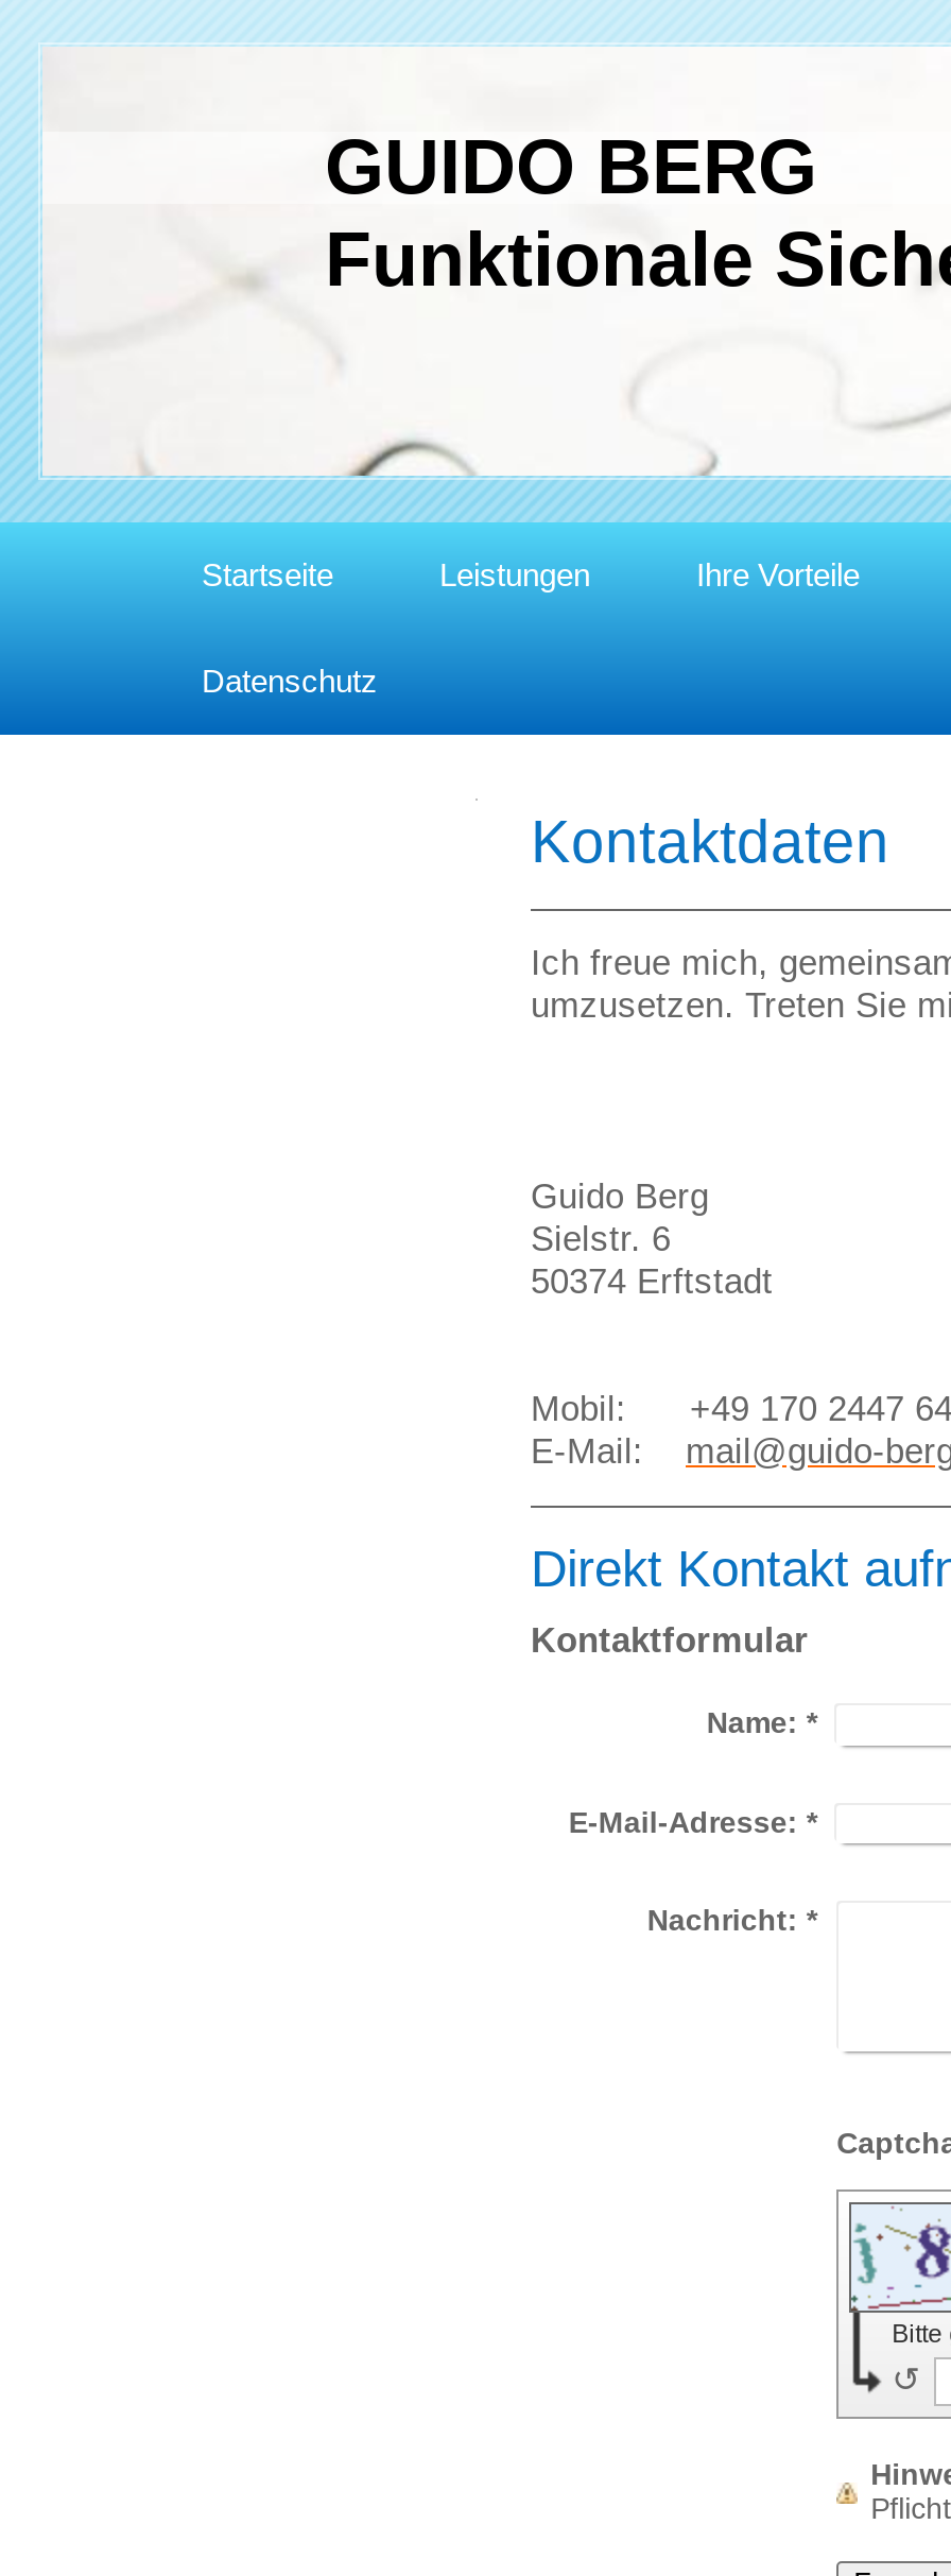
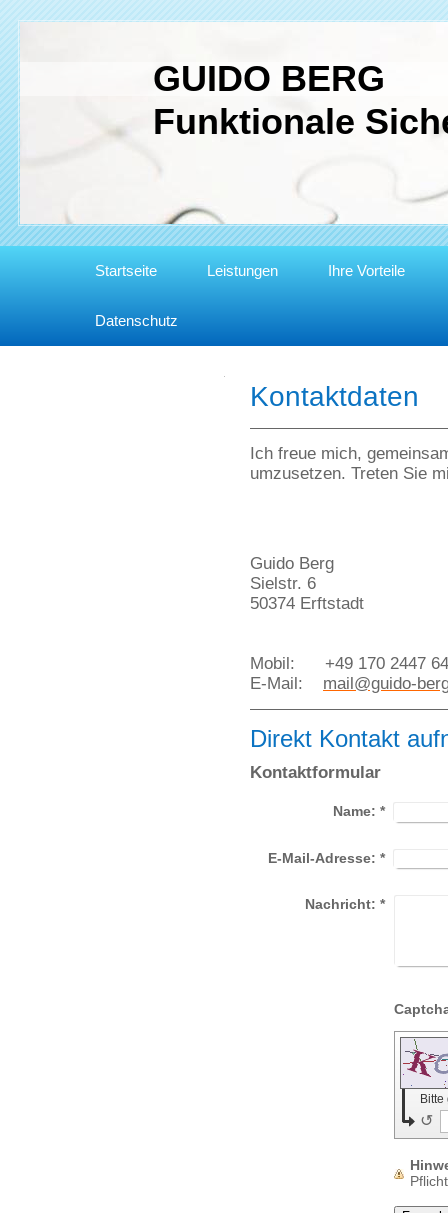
- [image]
+ [image]
